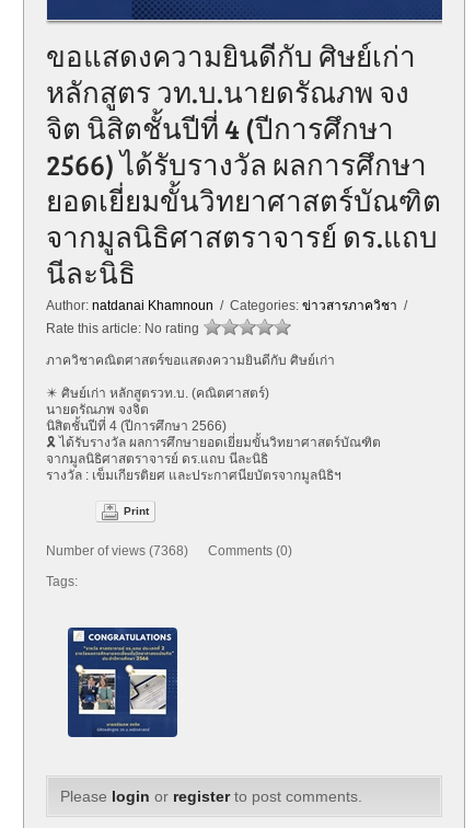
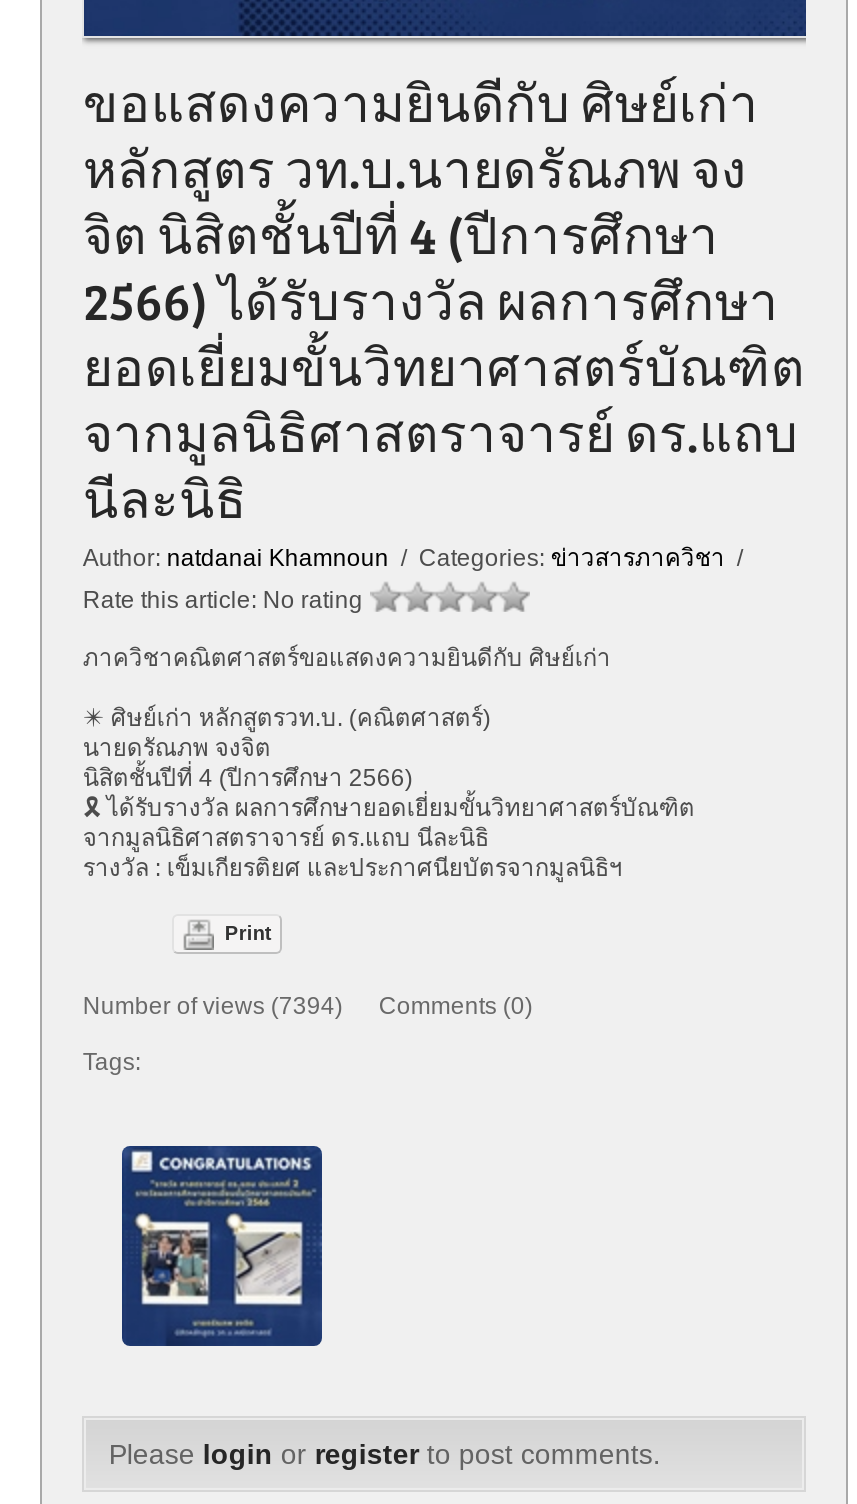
- Number of views (7368) Comments (0)
+ Number of views (7394) Comments (0)
